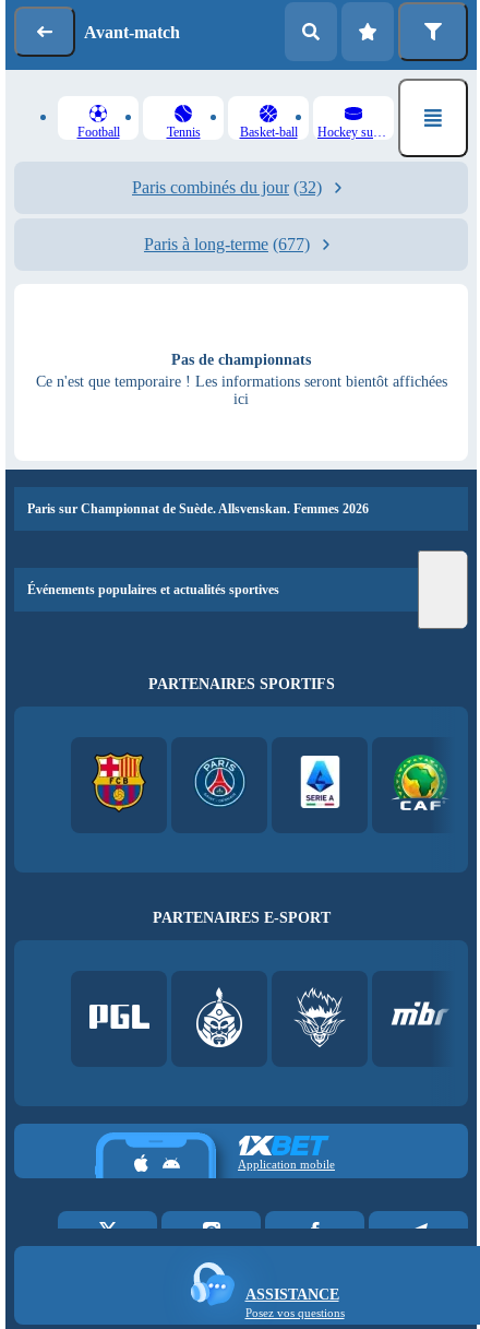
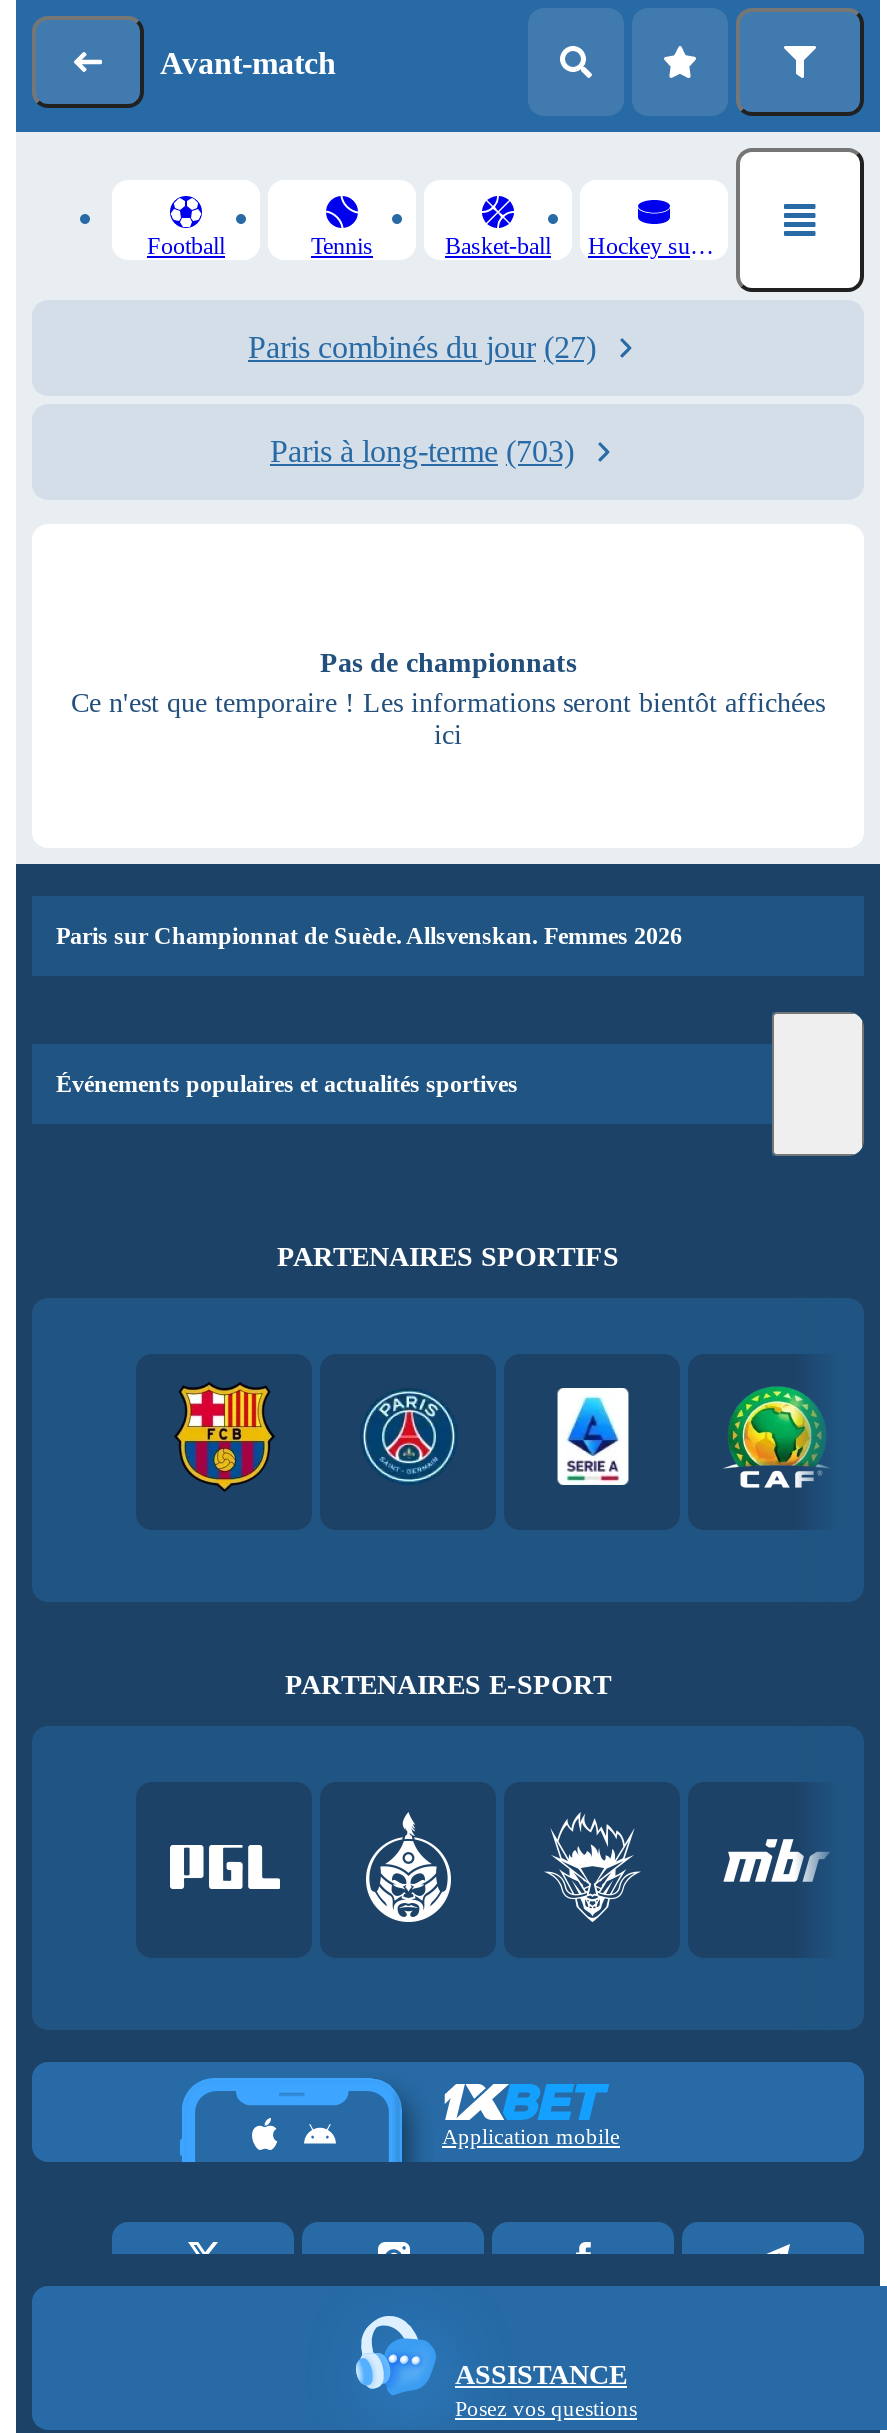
- Paris combinés du jour (32)
+ Paris combinés du jour (27)

- Paris à long-terme (677)
+ Paris à long-terme (703)
